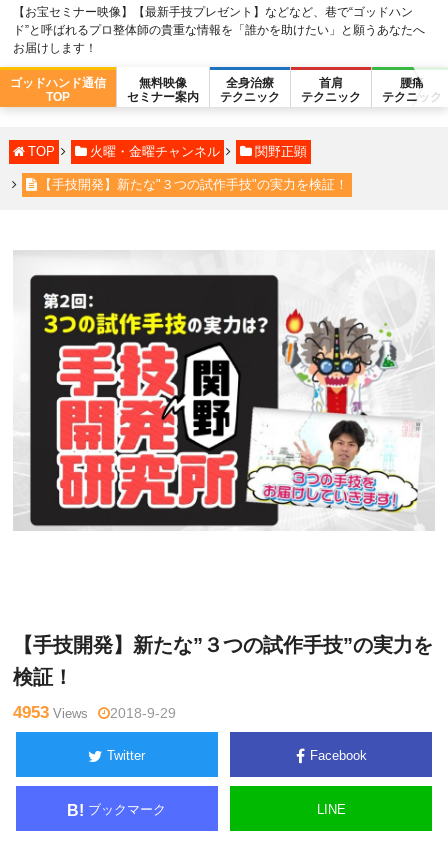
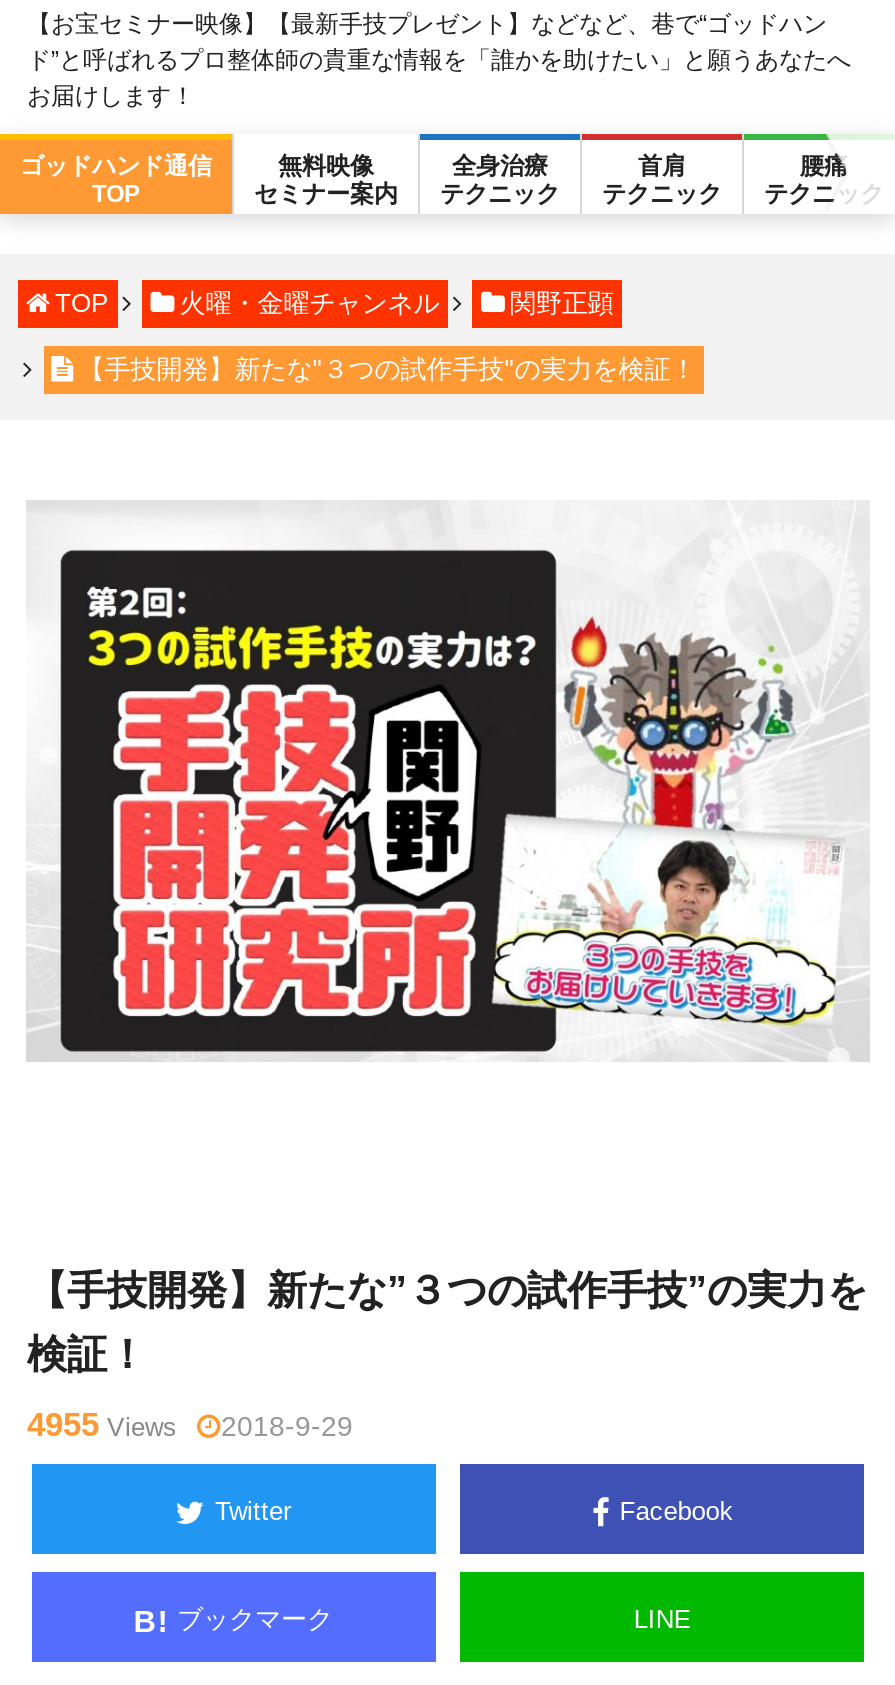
- 4953 Views 2018-9-29
+ 4955 Views 2018-9-29
